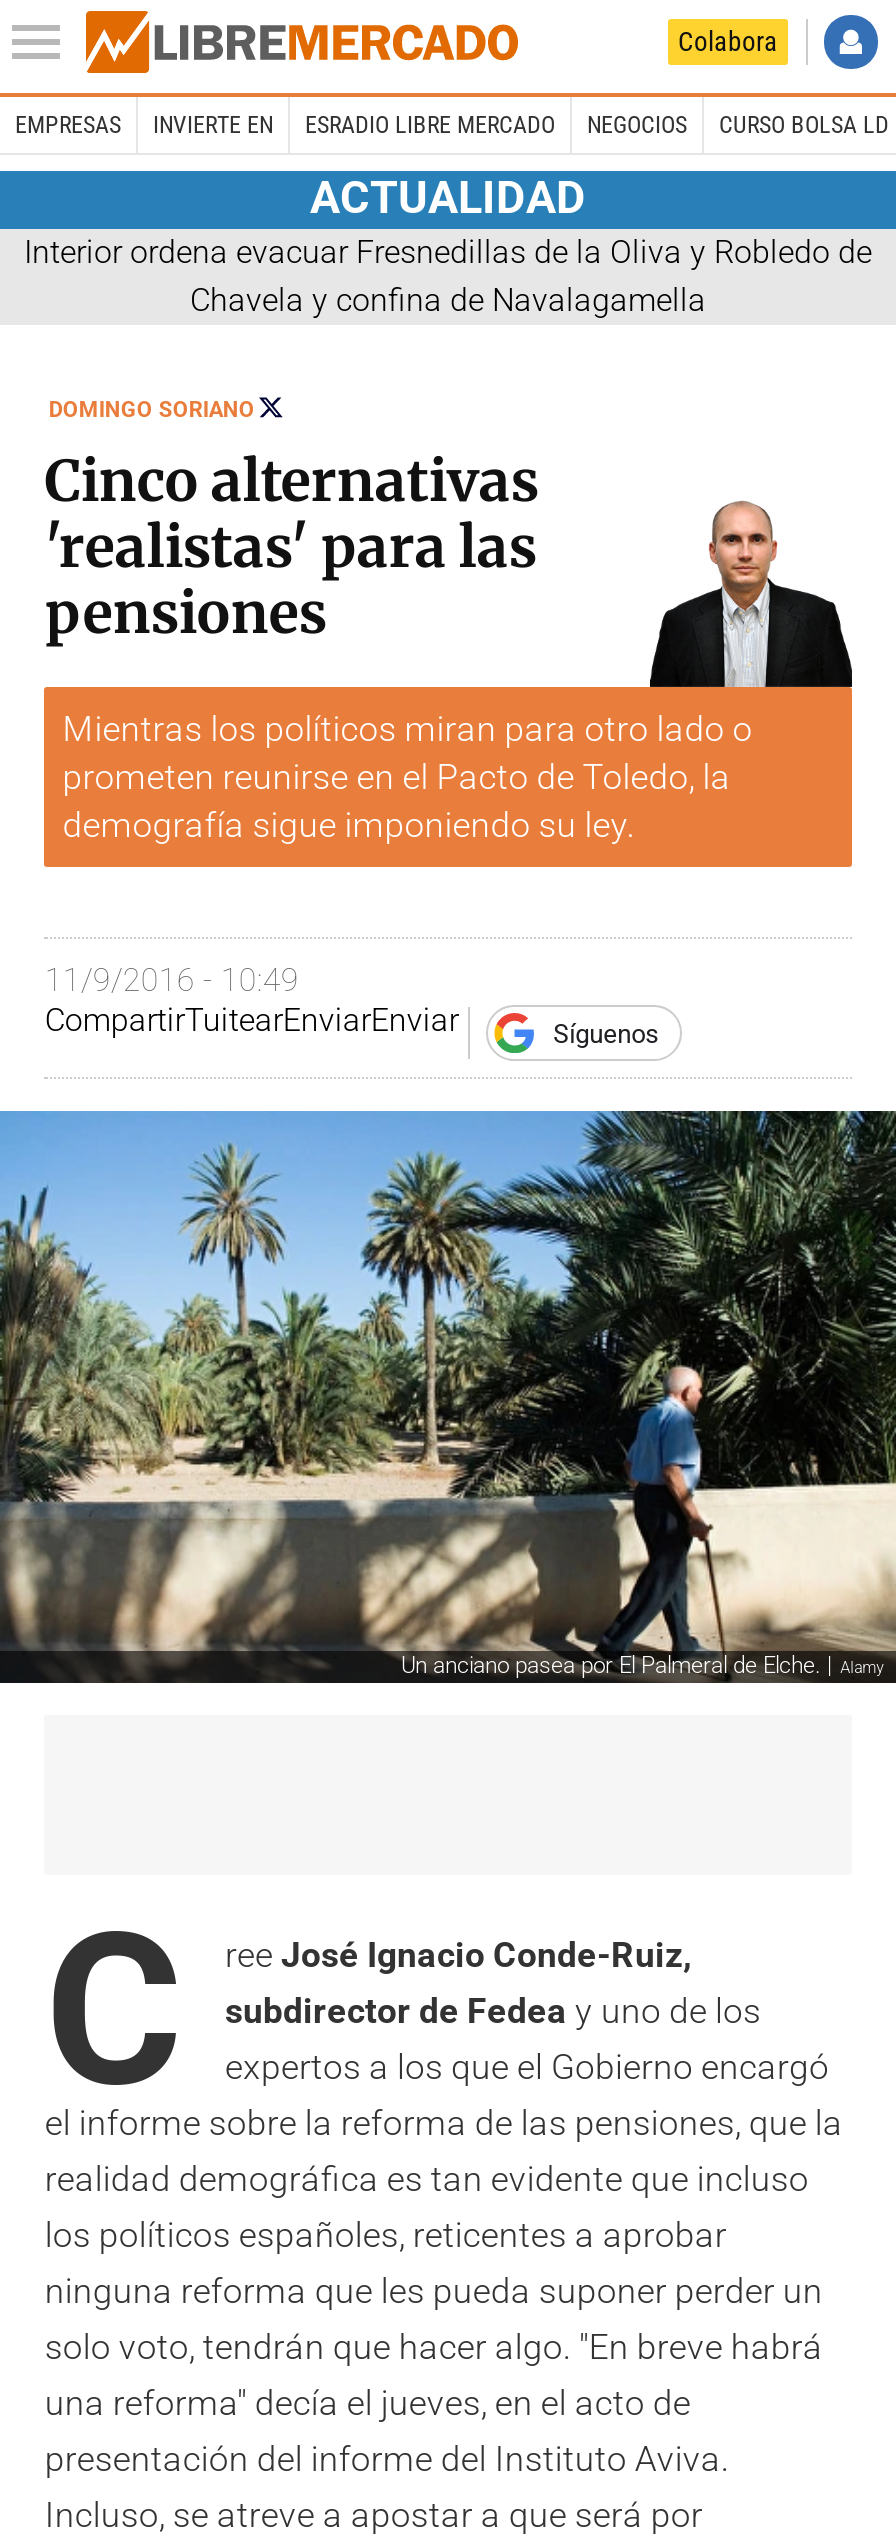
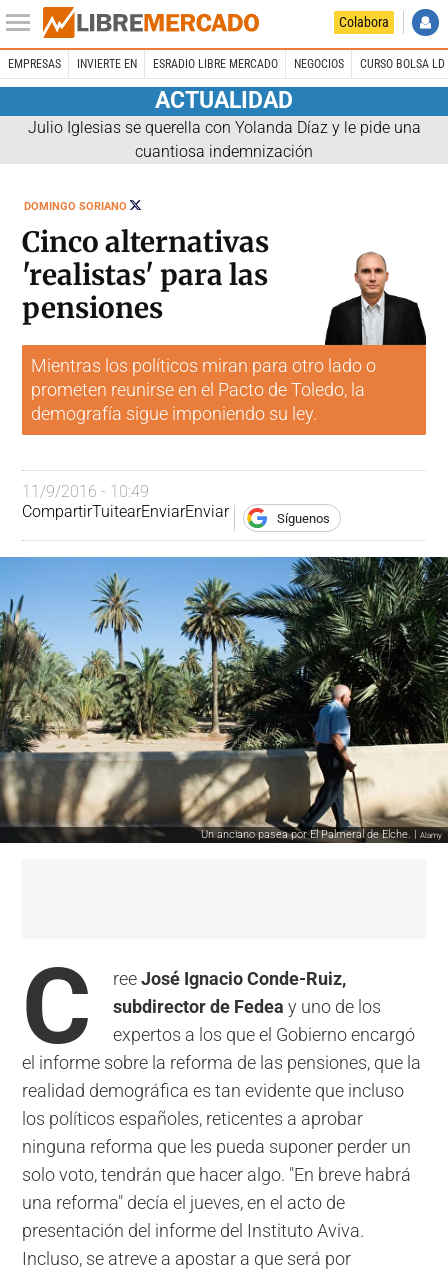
- Interior ordena evacuar Fresnedillas de la Oliva y Robledo de
- Chavela y confina de Navalagamella
+ Julio Iglesias se querella con Yolanda Díaz y le pide una
+ cuantiosa indemnización
